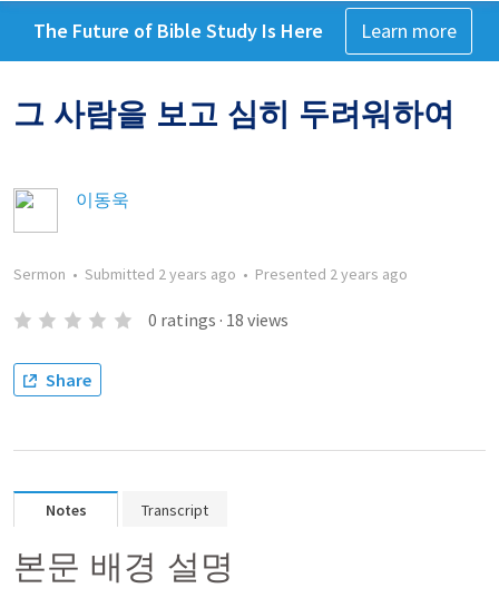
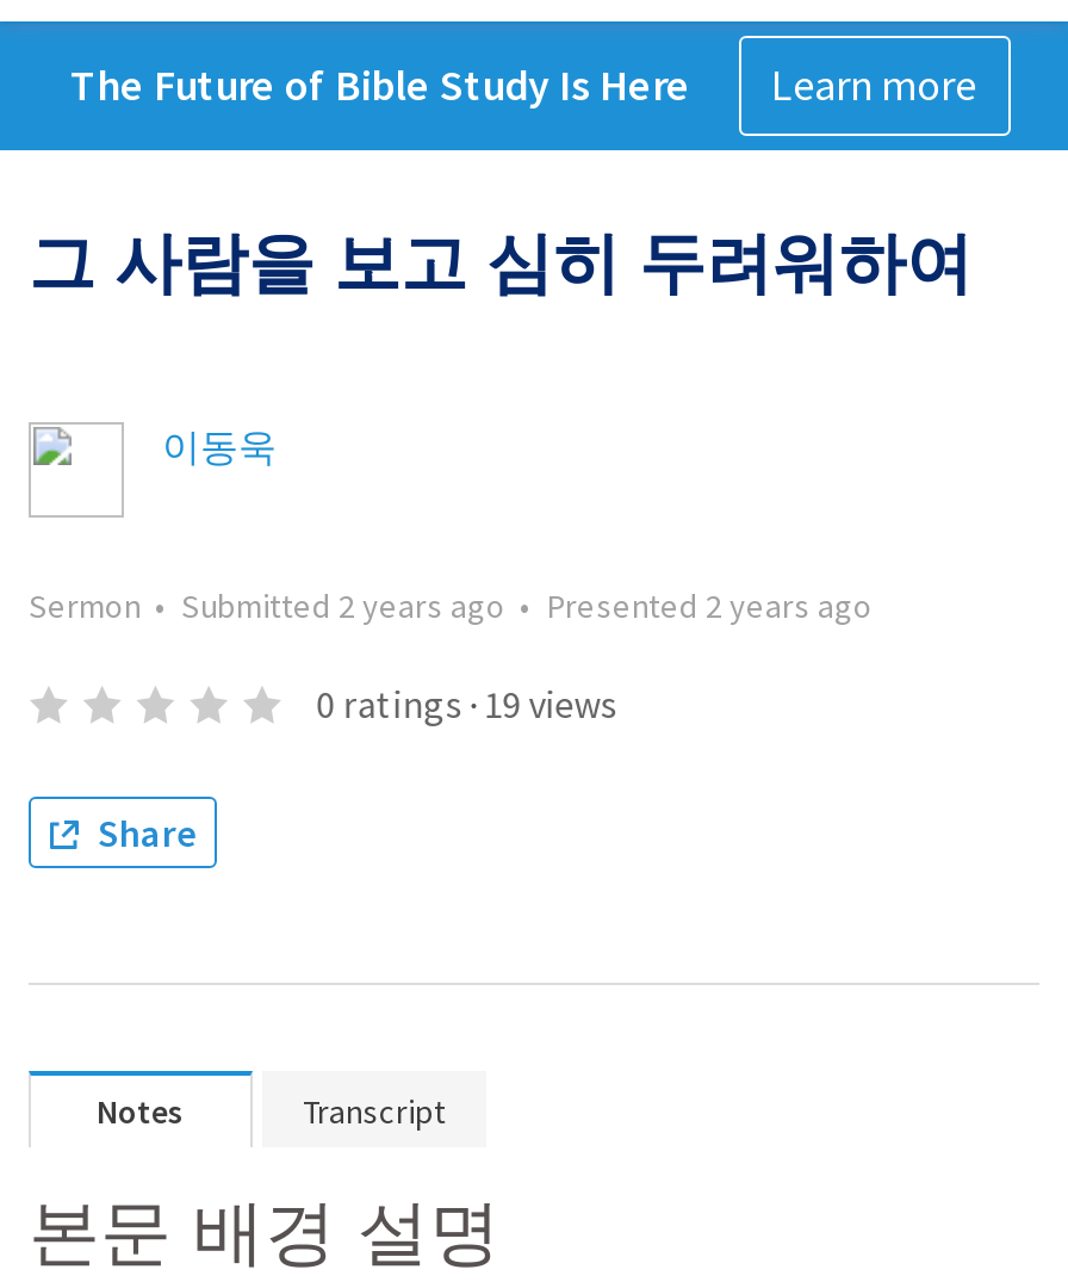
- 0 ratings · 18 views
+ 0 ratings · 19 views
